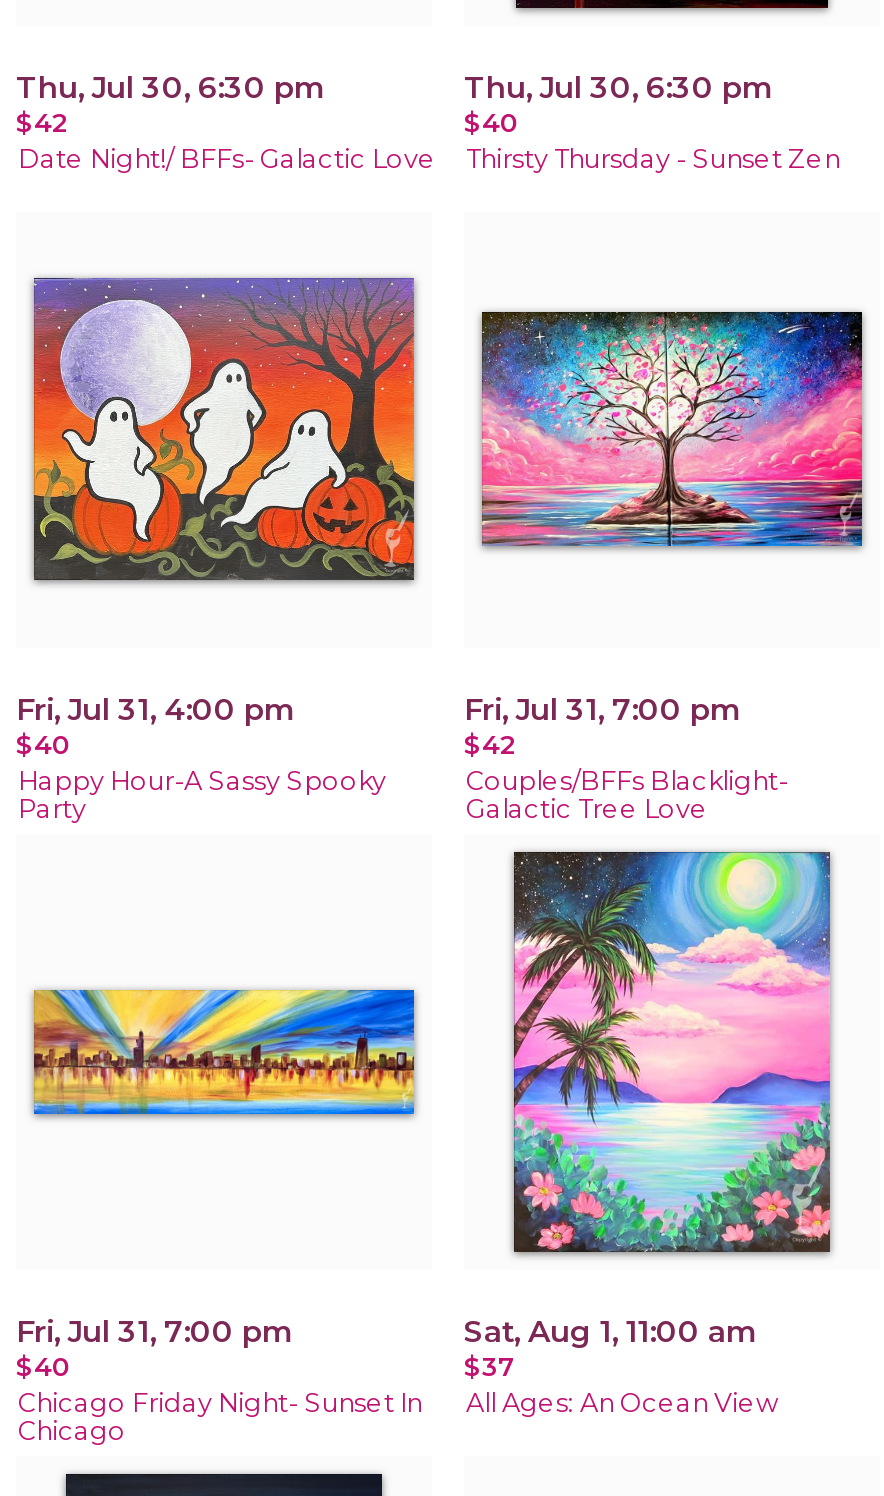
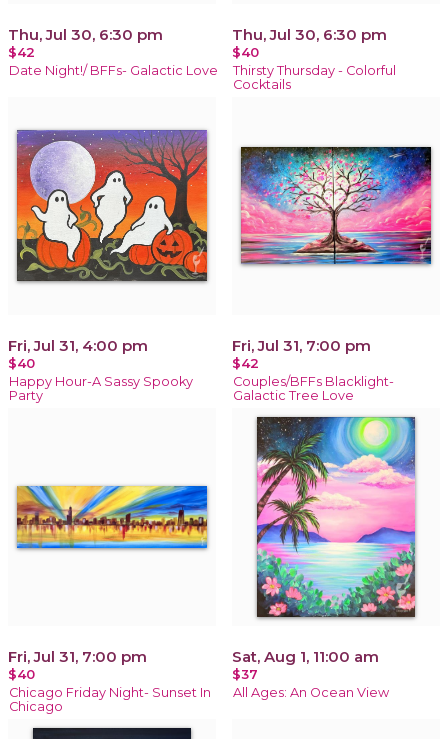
- Thirsty Thursday - Sunset Zen
+ Thirsty Thursday - Colorful
+ Cocktails
